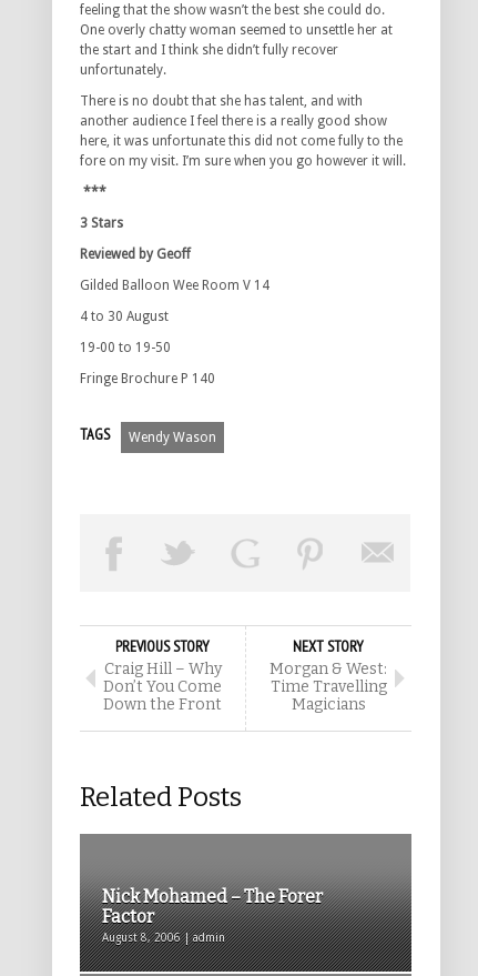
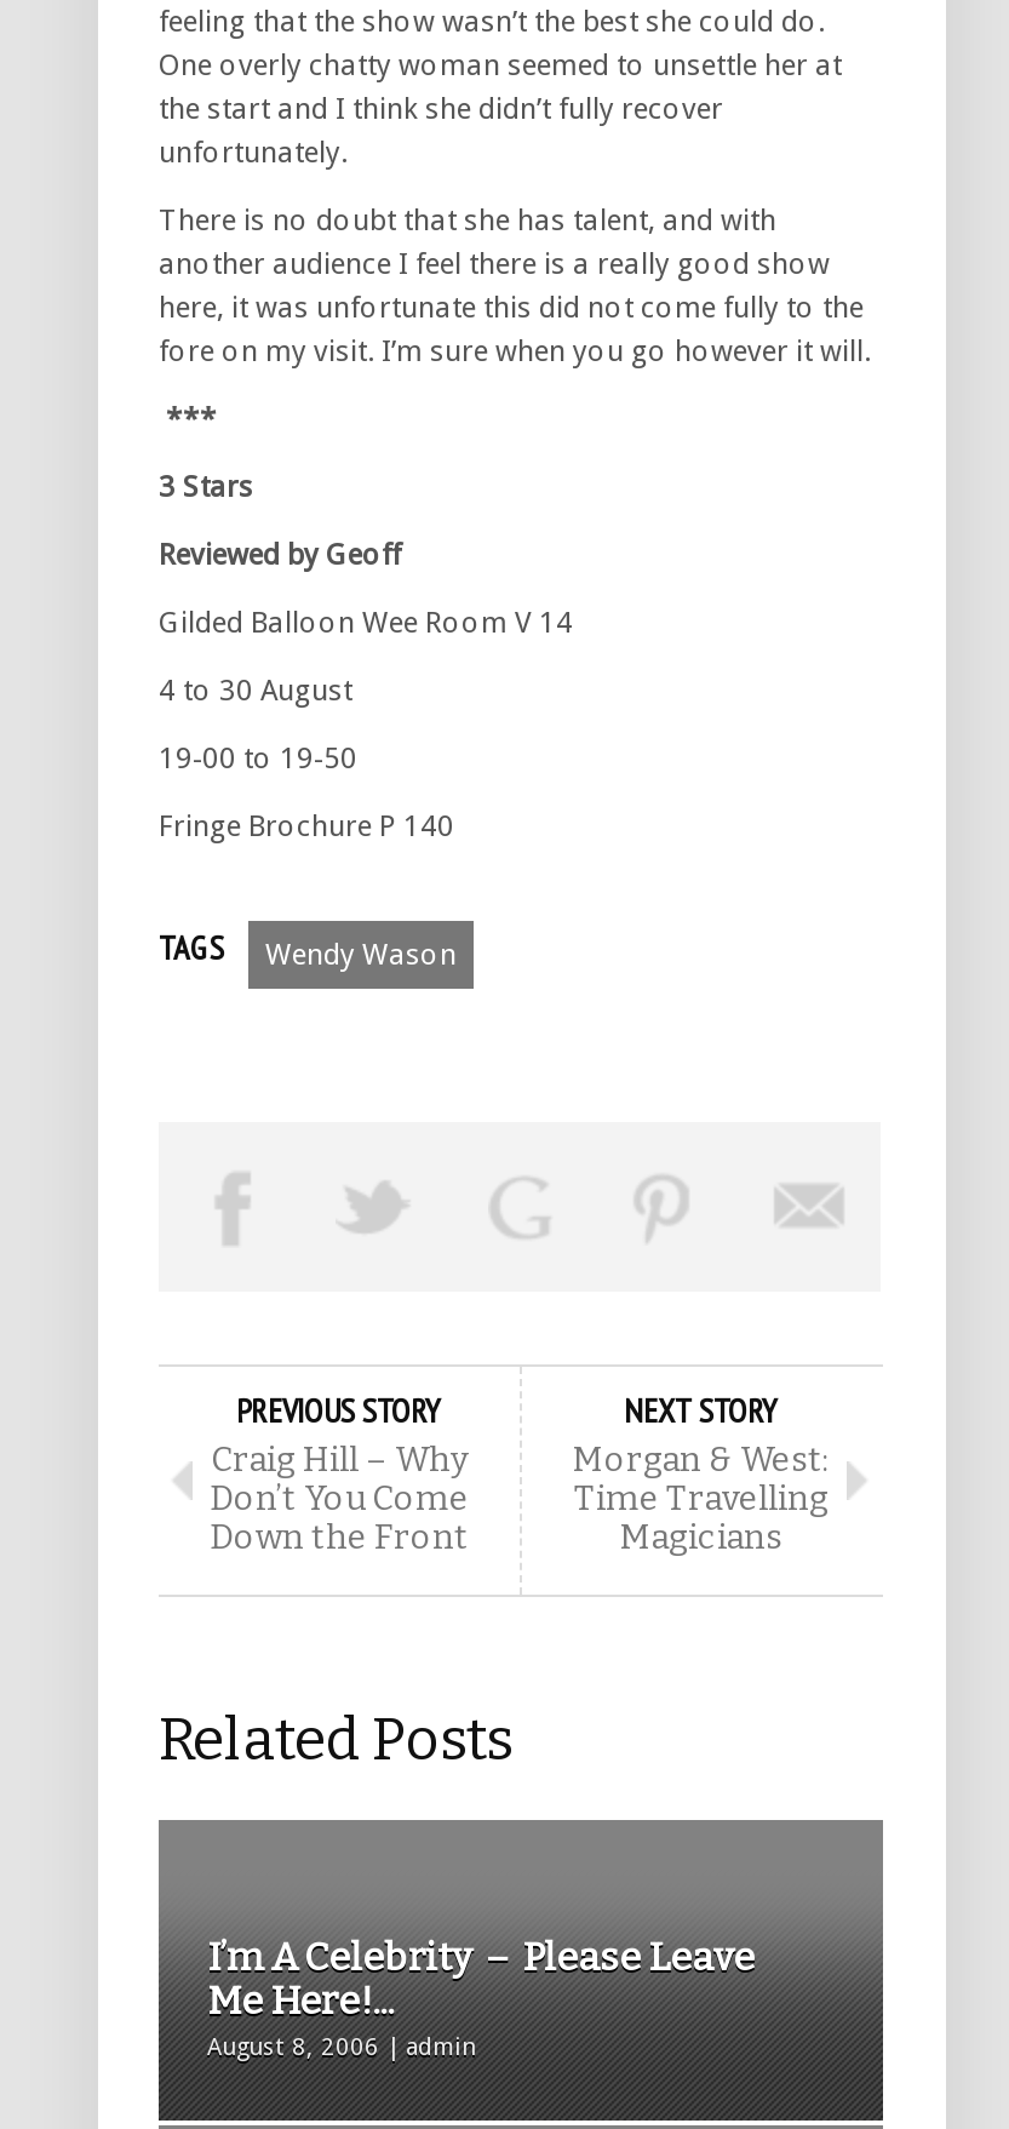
- Nick Mohamed – The Forer
- Factor
+ I’m A Celebrity – Please Leave
+ Me Here!...
